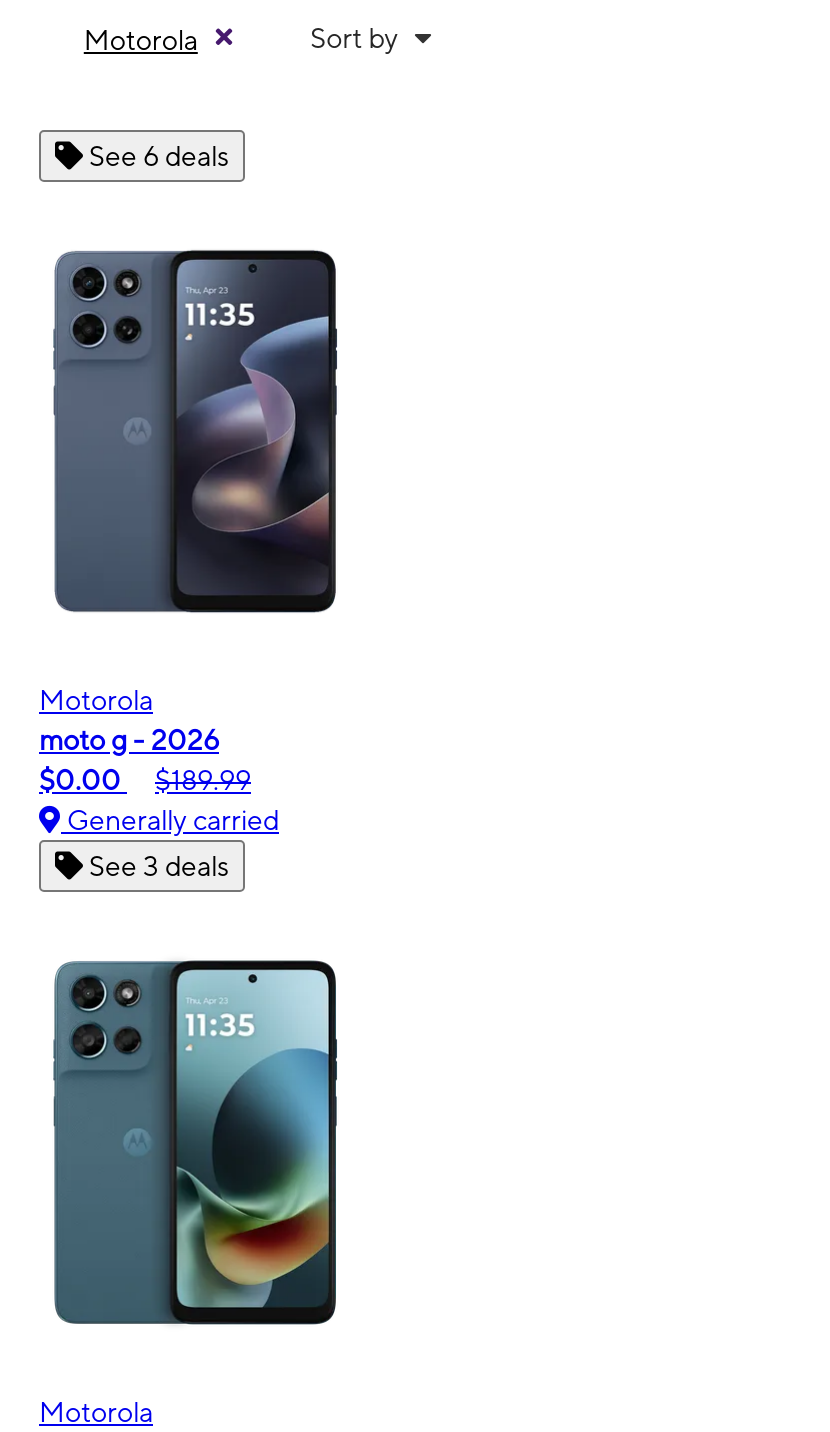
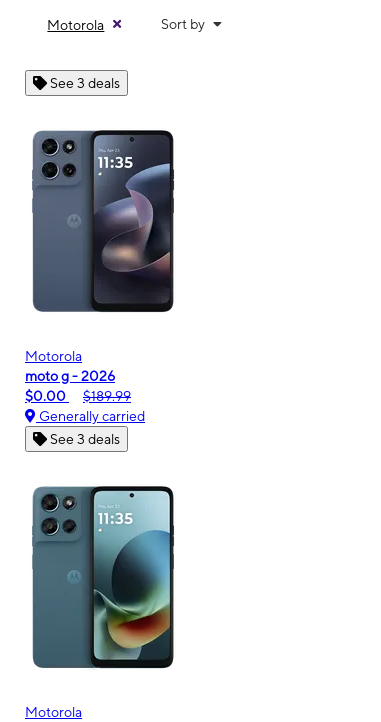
- See 6 deals
+ See 3 deals
